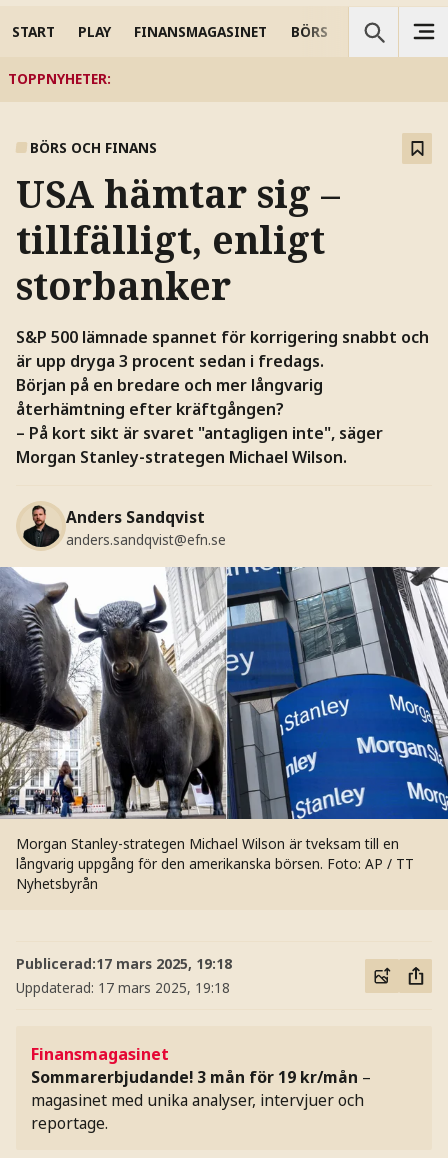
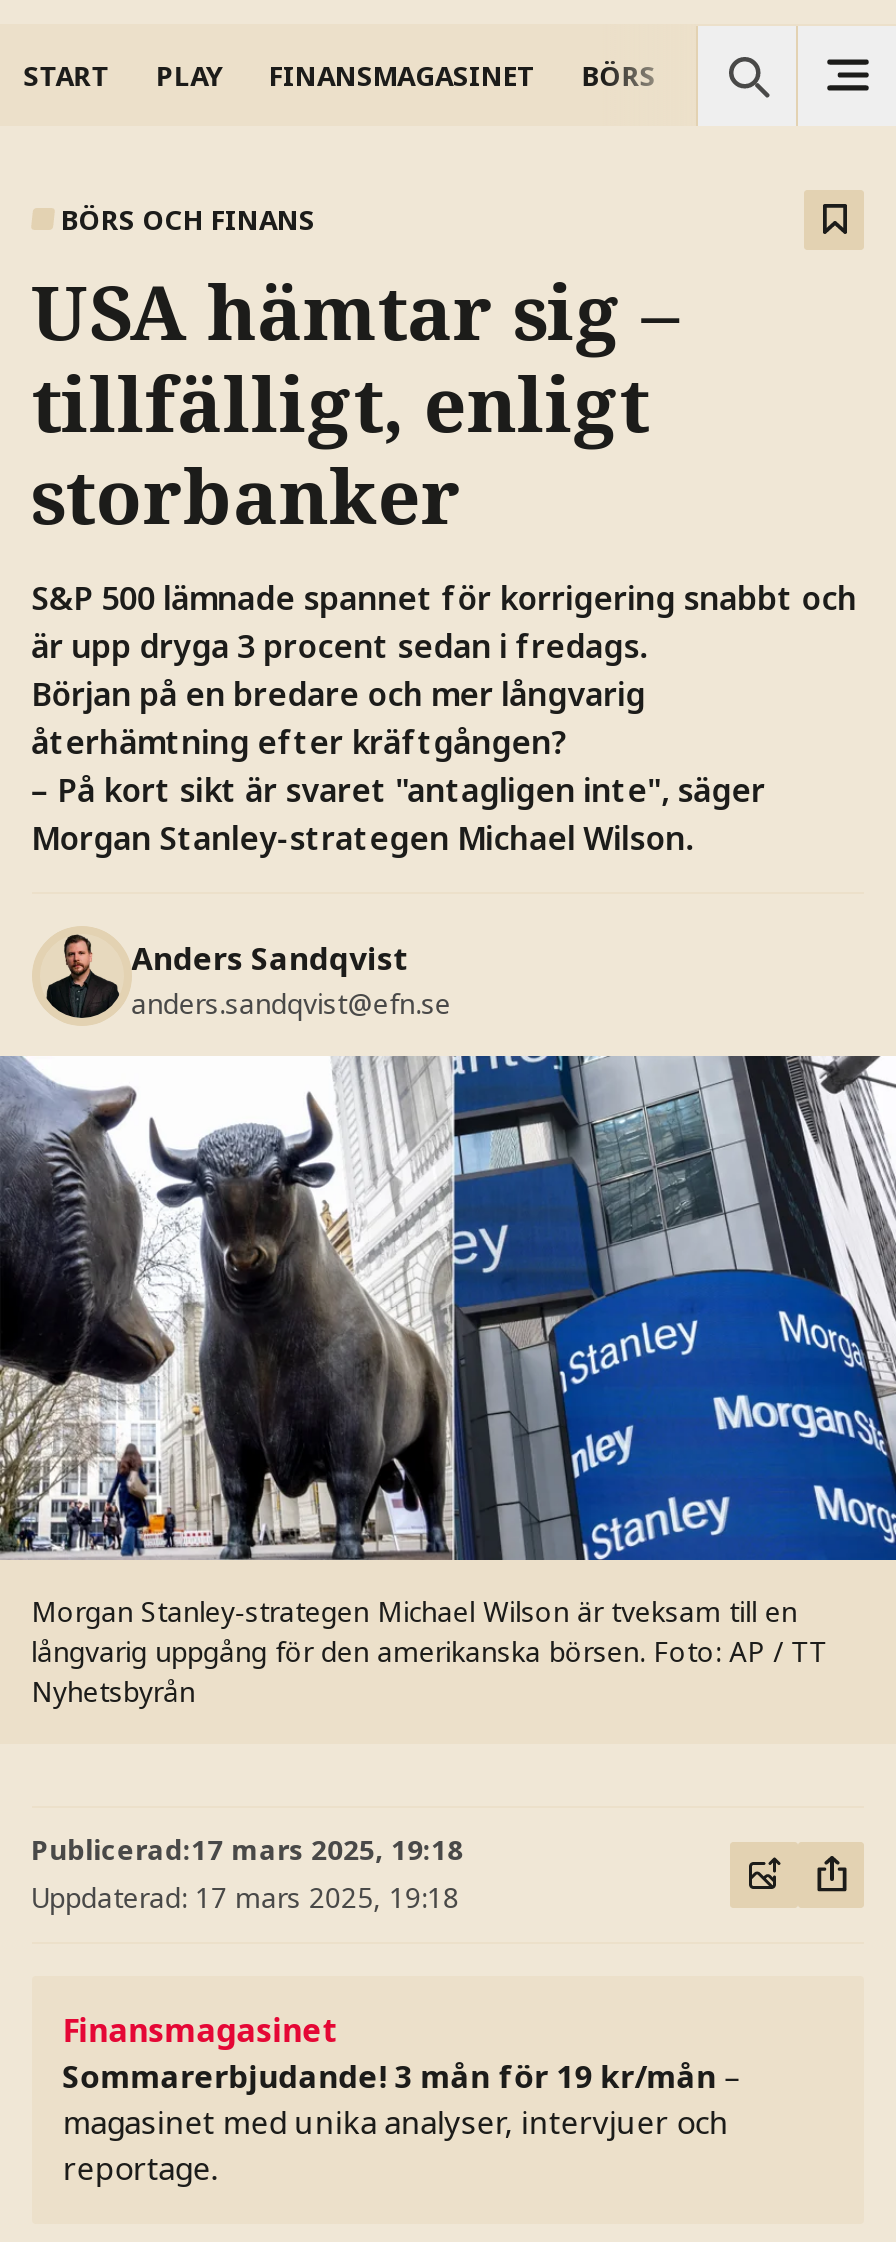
- TOPPNYHETER:
